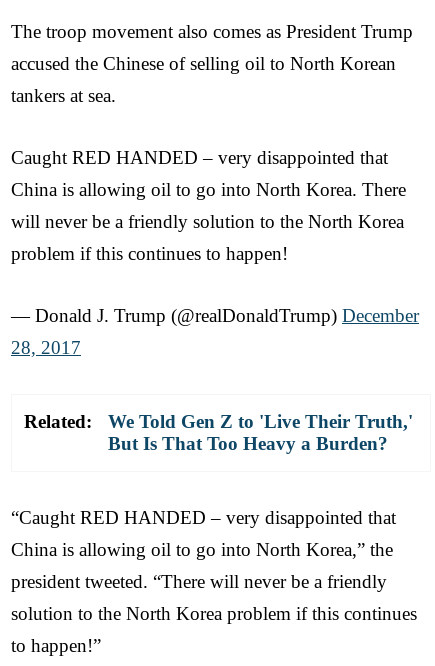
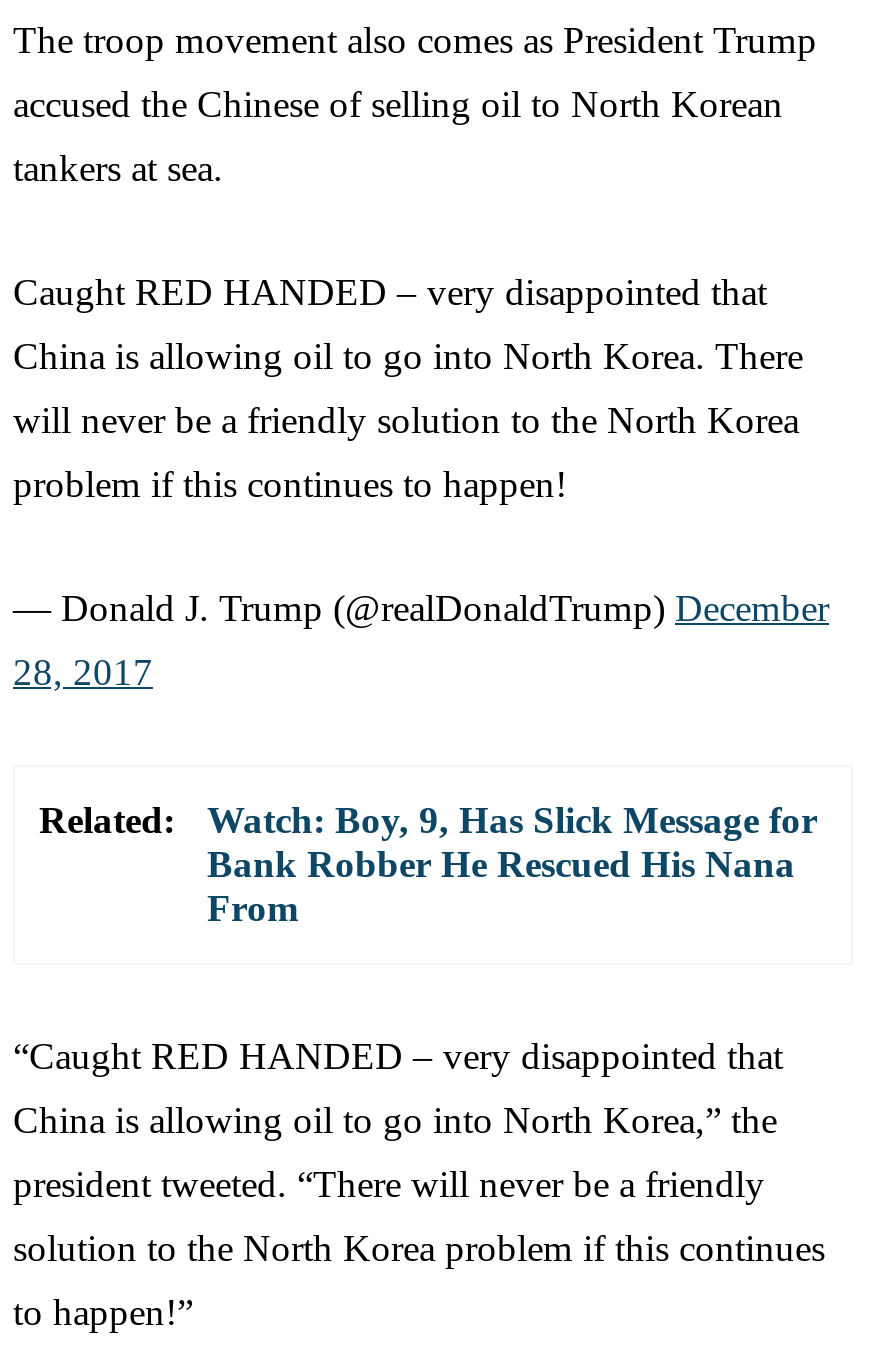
- We Told Gen Z to 'Live Their Truth,'
- But Is That Too Heavy a Burden?
+ Watch: Boy, 9, Has Slick Message for
+ Bank Robber He Rescued His Nana
+ From
